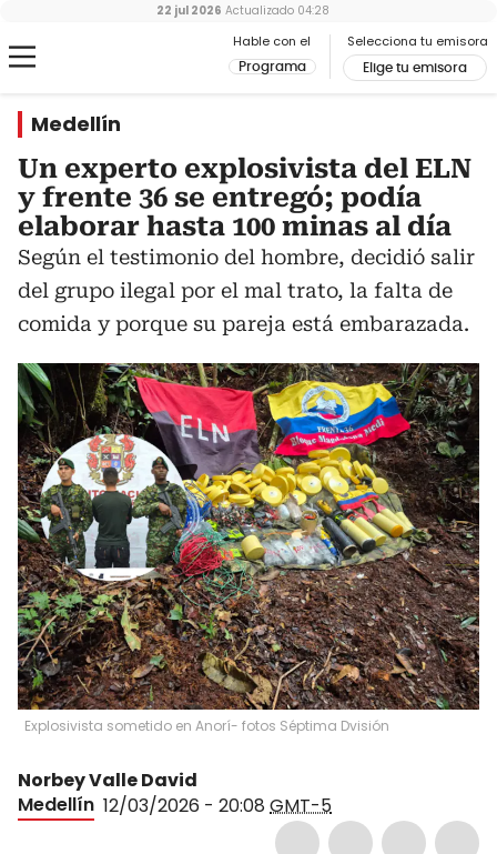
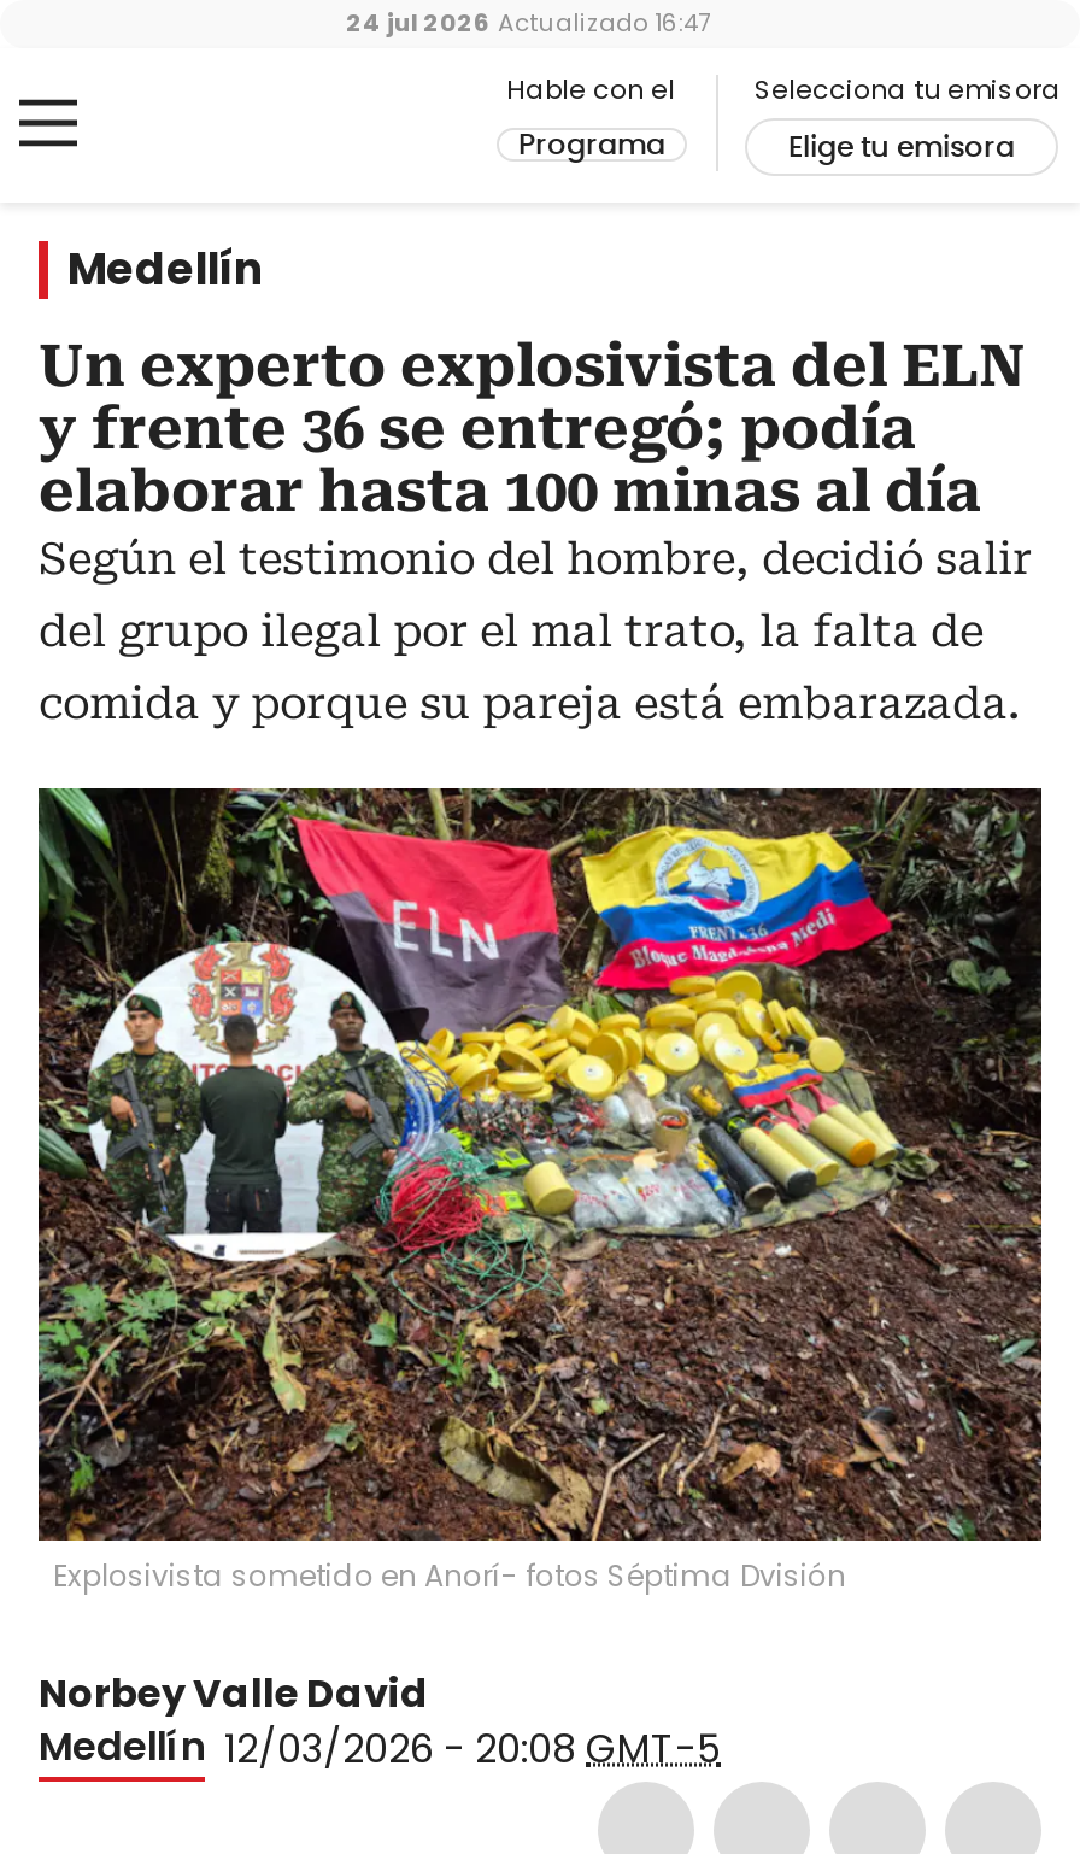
- 22 jul 2026 Actualizado 04:28
+ 24 jul 2026 Actualizado 16:47
